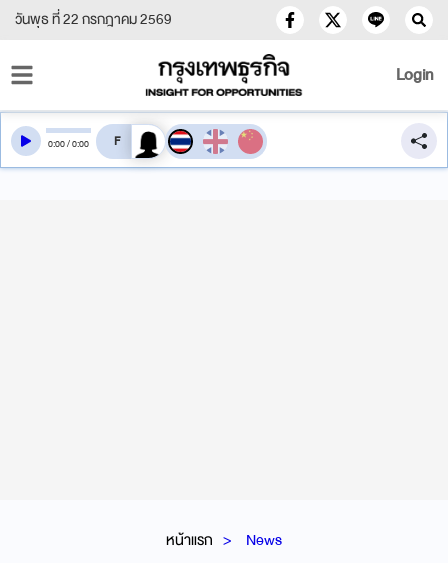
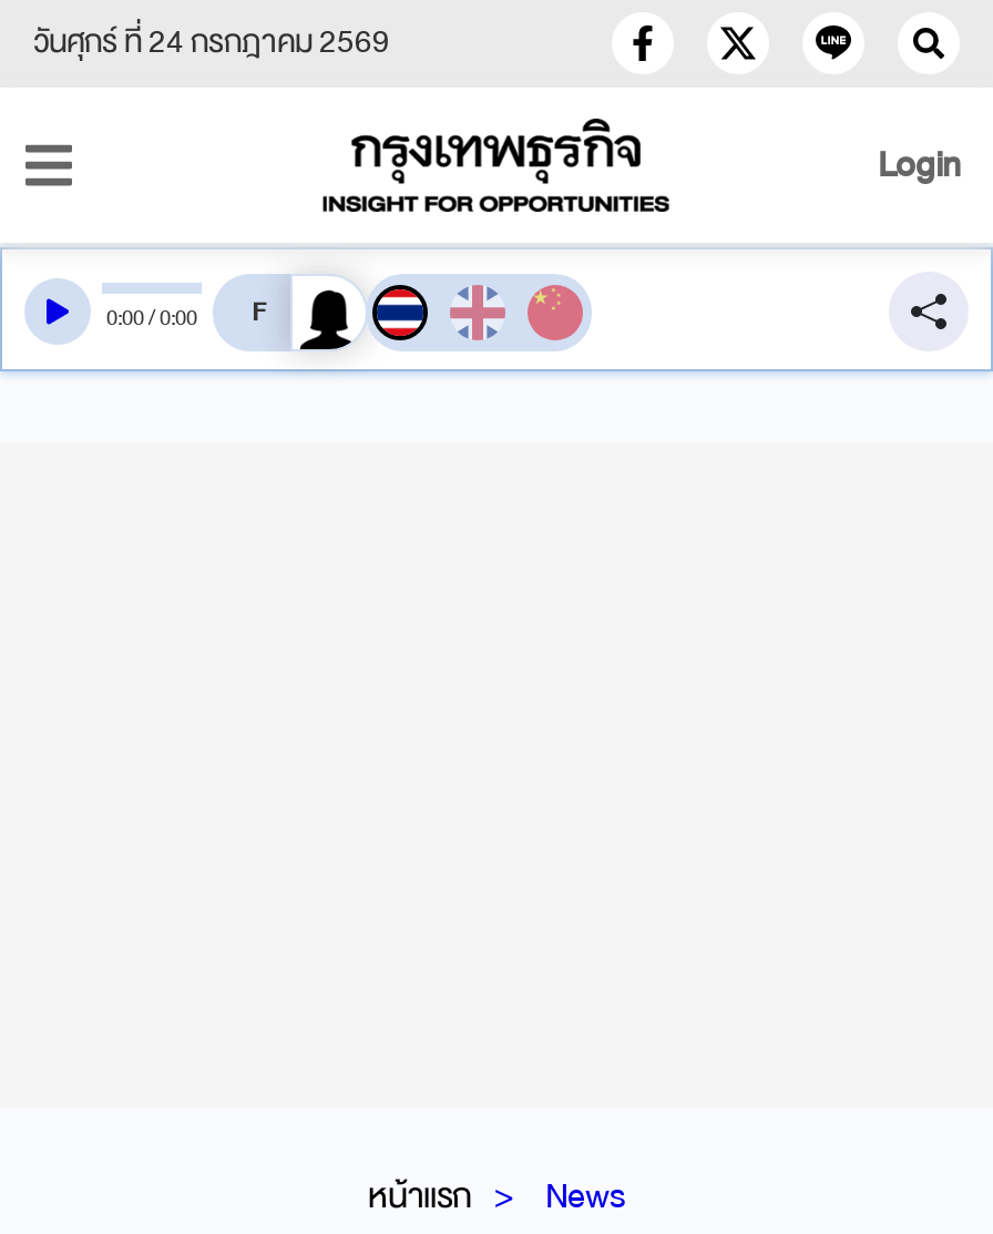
- วันพุธ ที่ 22 กรกฎาคม 2569
+ วันศุกร์ ที่ 24 กรกฎาคม 2569
